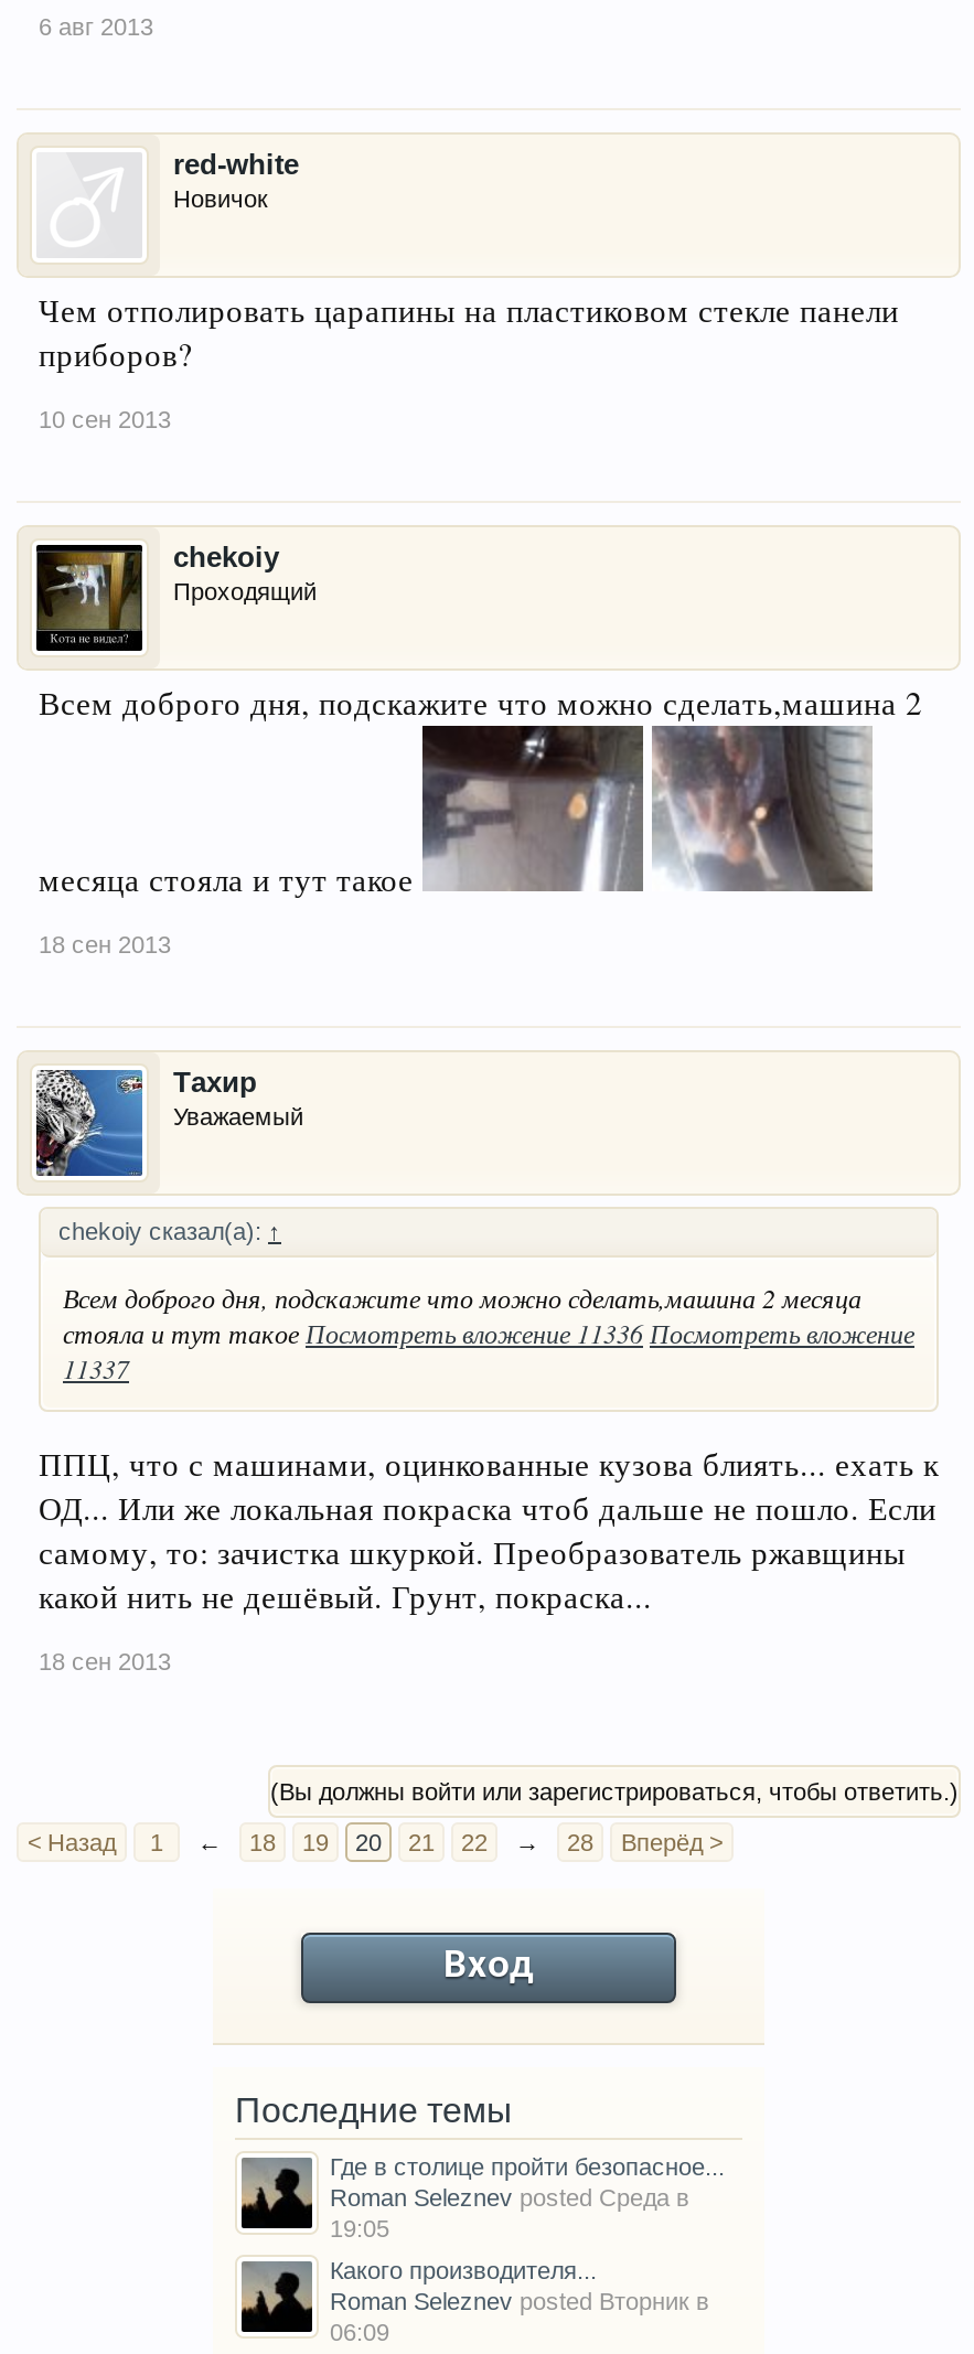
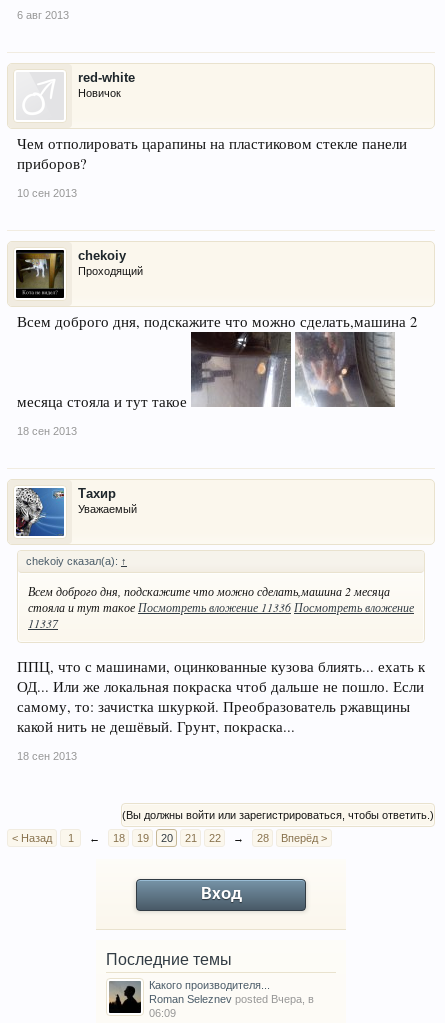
- Где в столице пройти безопасное...
- Roman Seleznev posted Среда в
- 19:05

- Roman Seleznev posted Вторник в
+ Roman Seleznev posted Вчера, в
